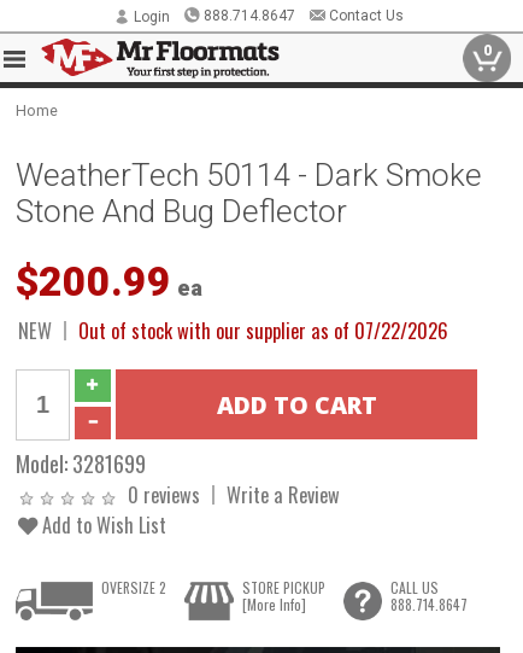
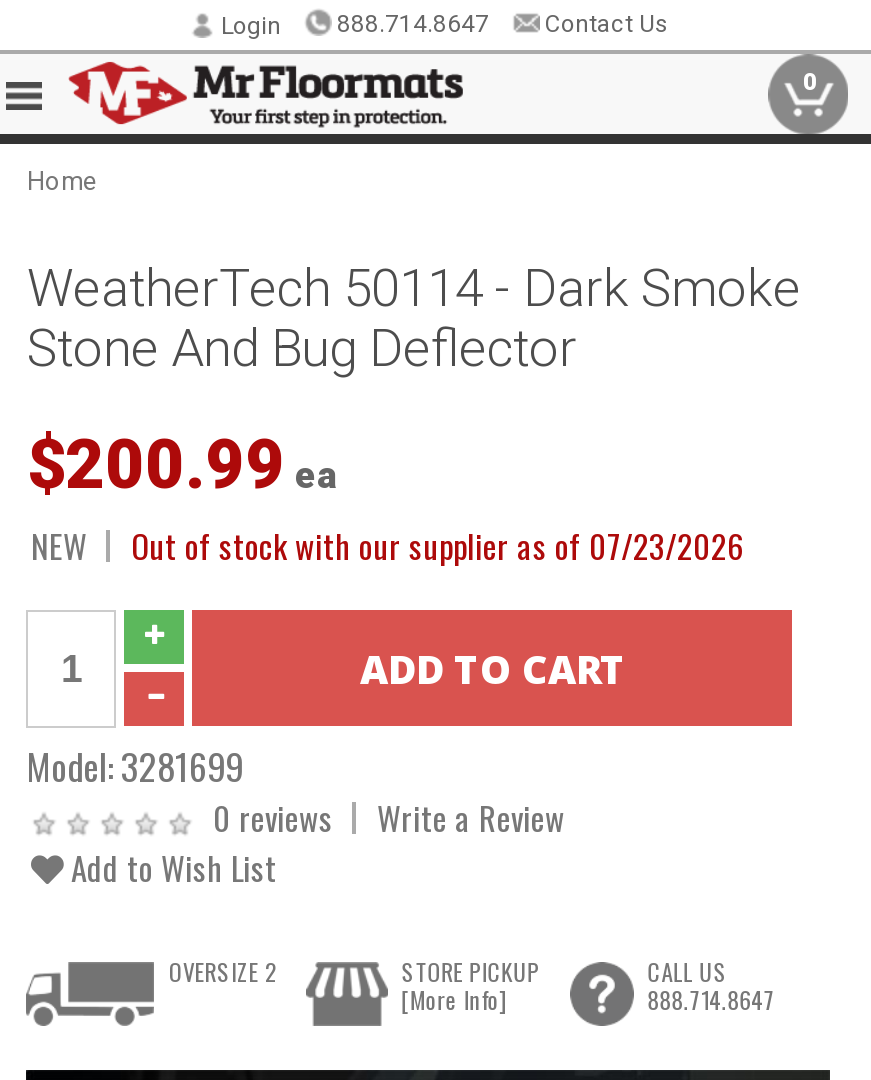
- Out of stock with our supplier as of 07/22/2026
+ Out of stock with our supplier as of 07/23/2026
